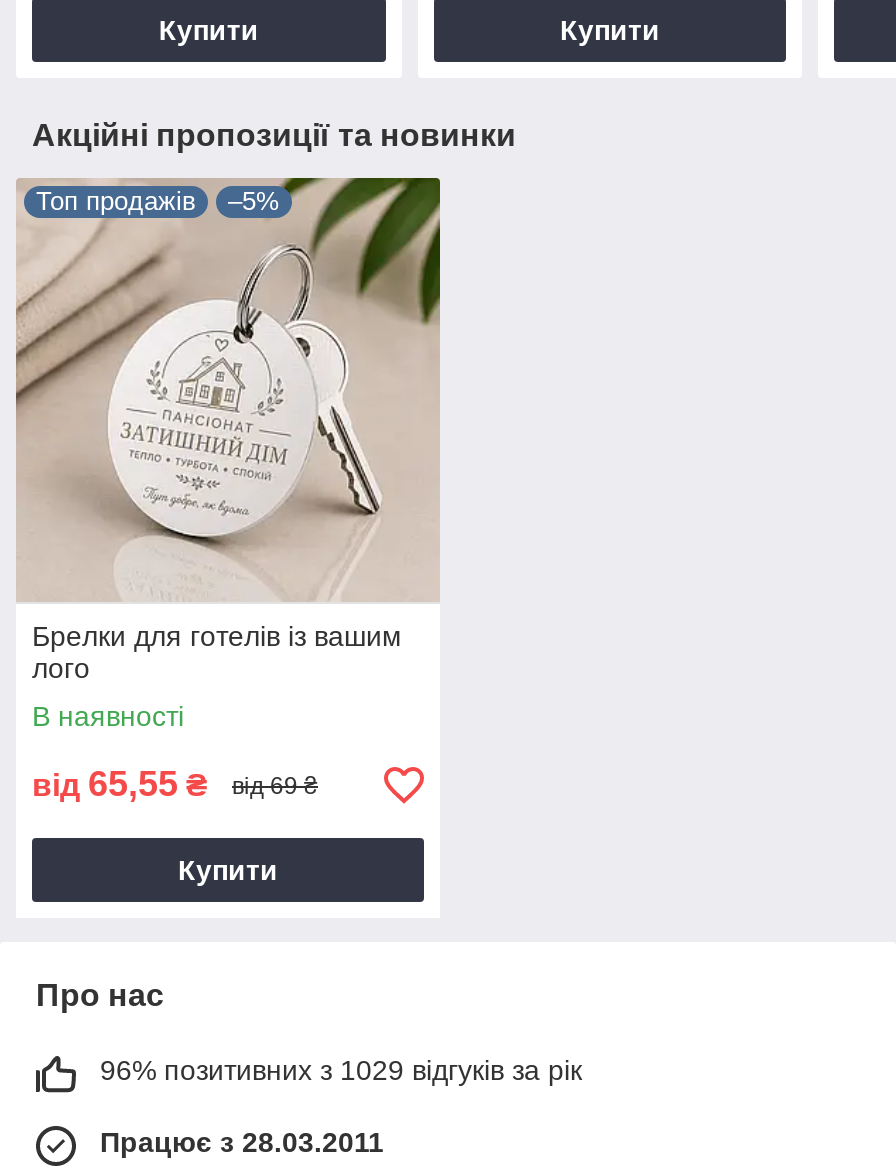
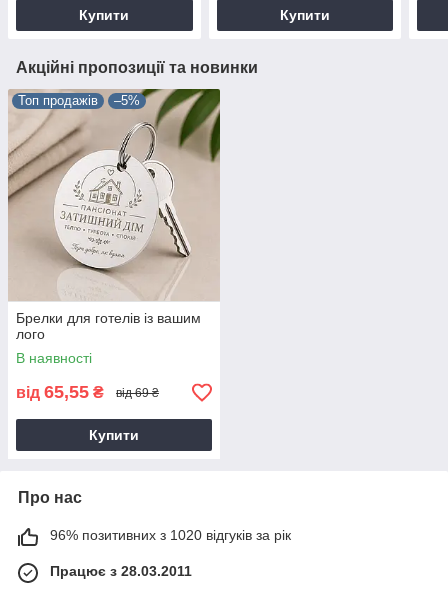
- 96% позитивних з 1029 відгуків за рік
+ 96% позитивних з 1020 відгуків за рік
